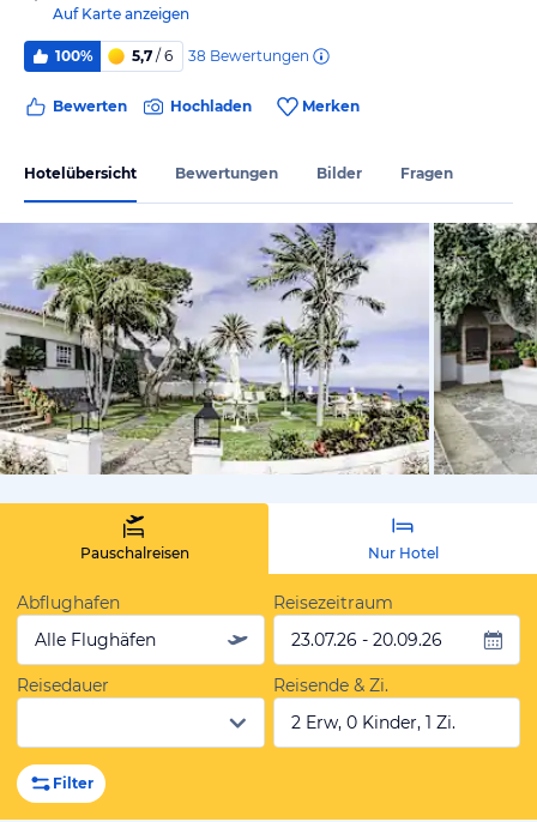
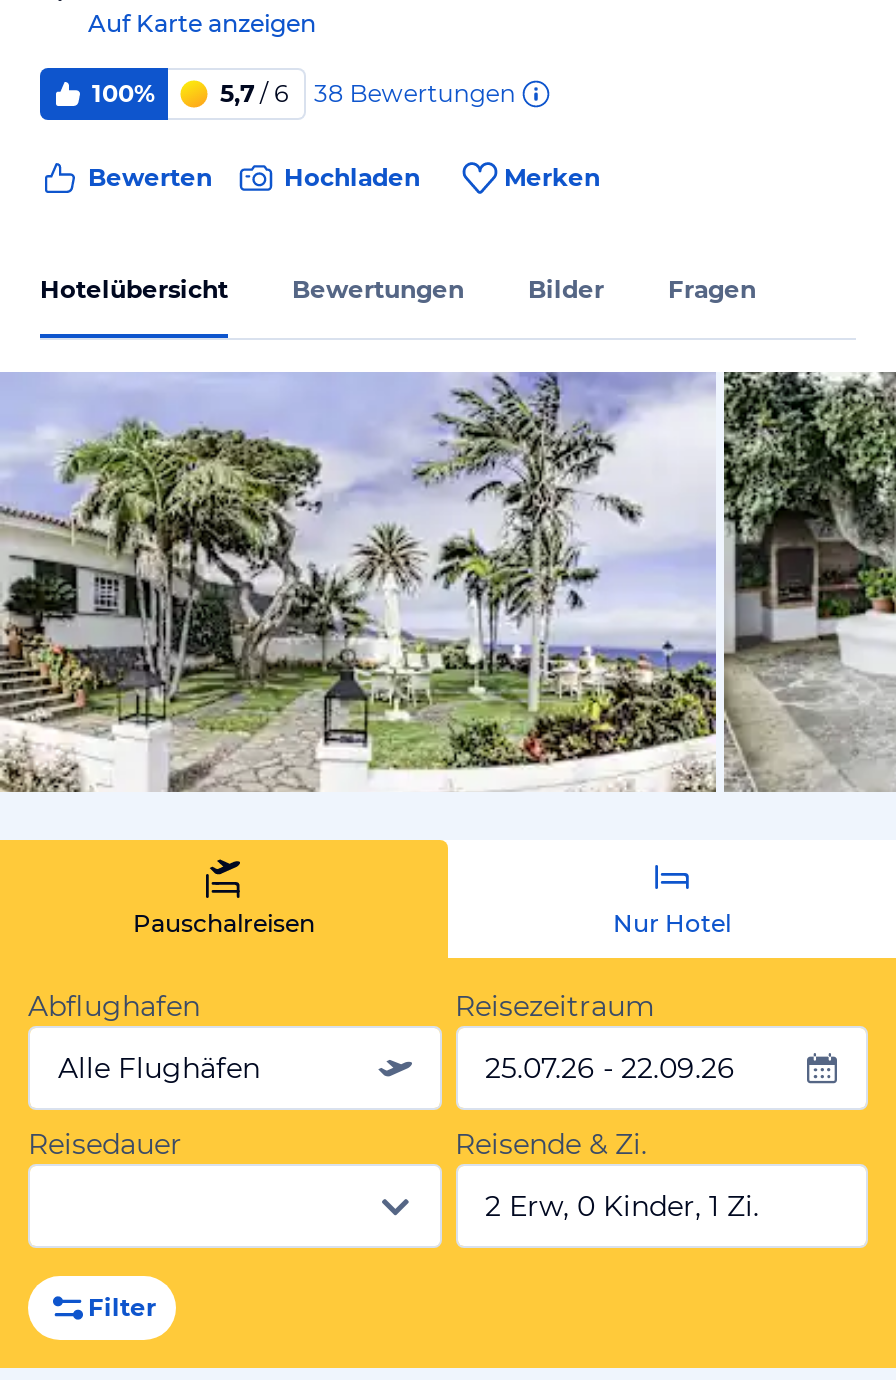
- 23.07.26 - 20.09.26
+ 25.07.26 - 22.09.26
